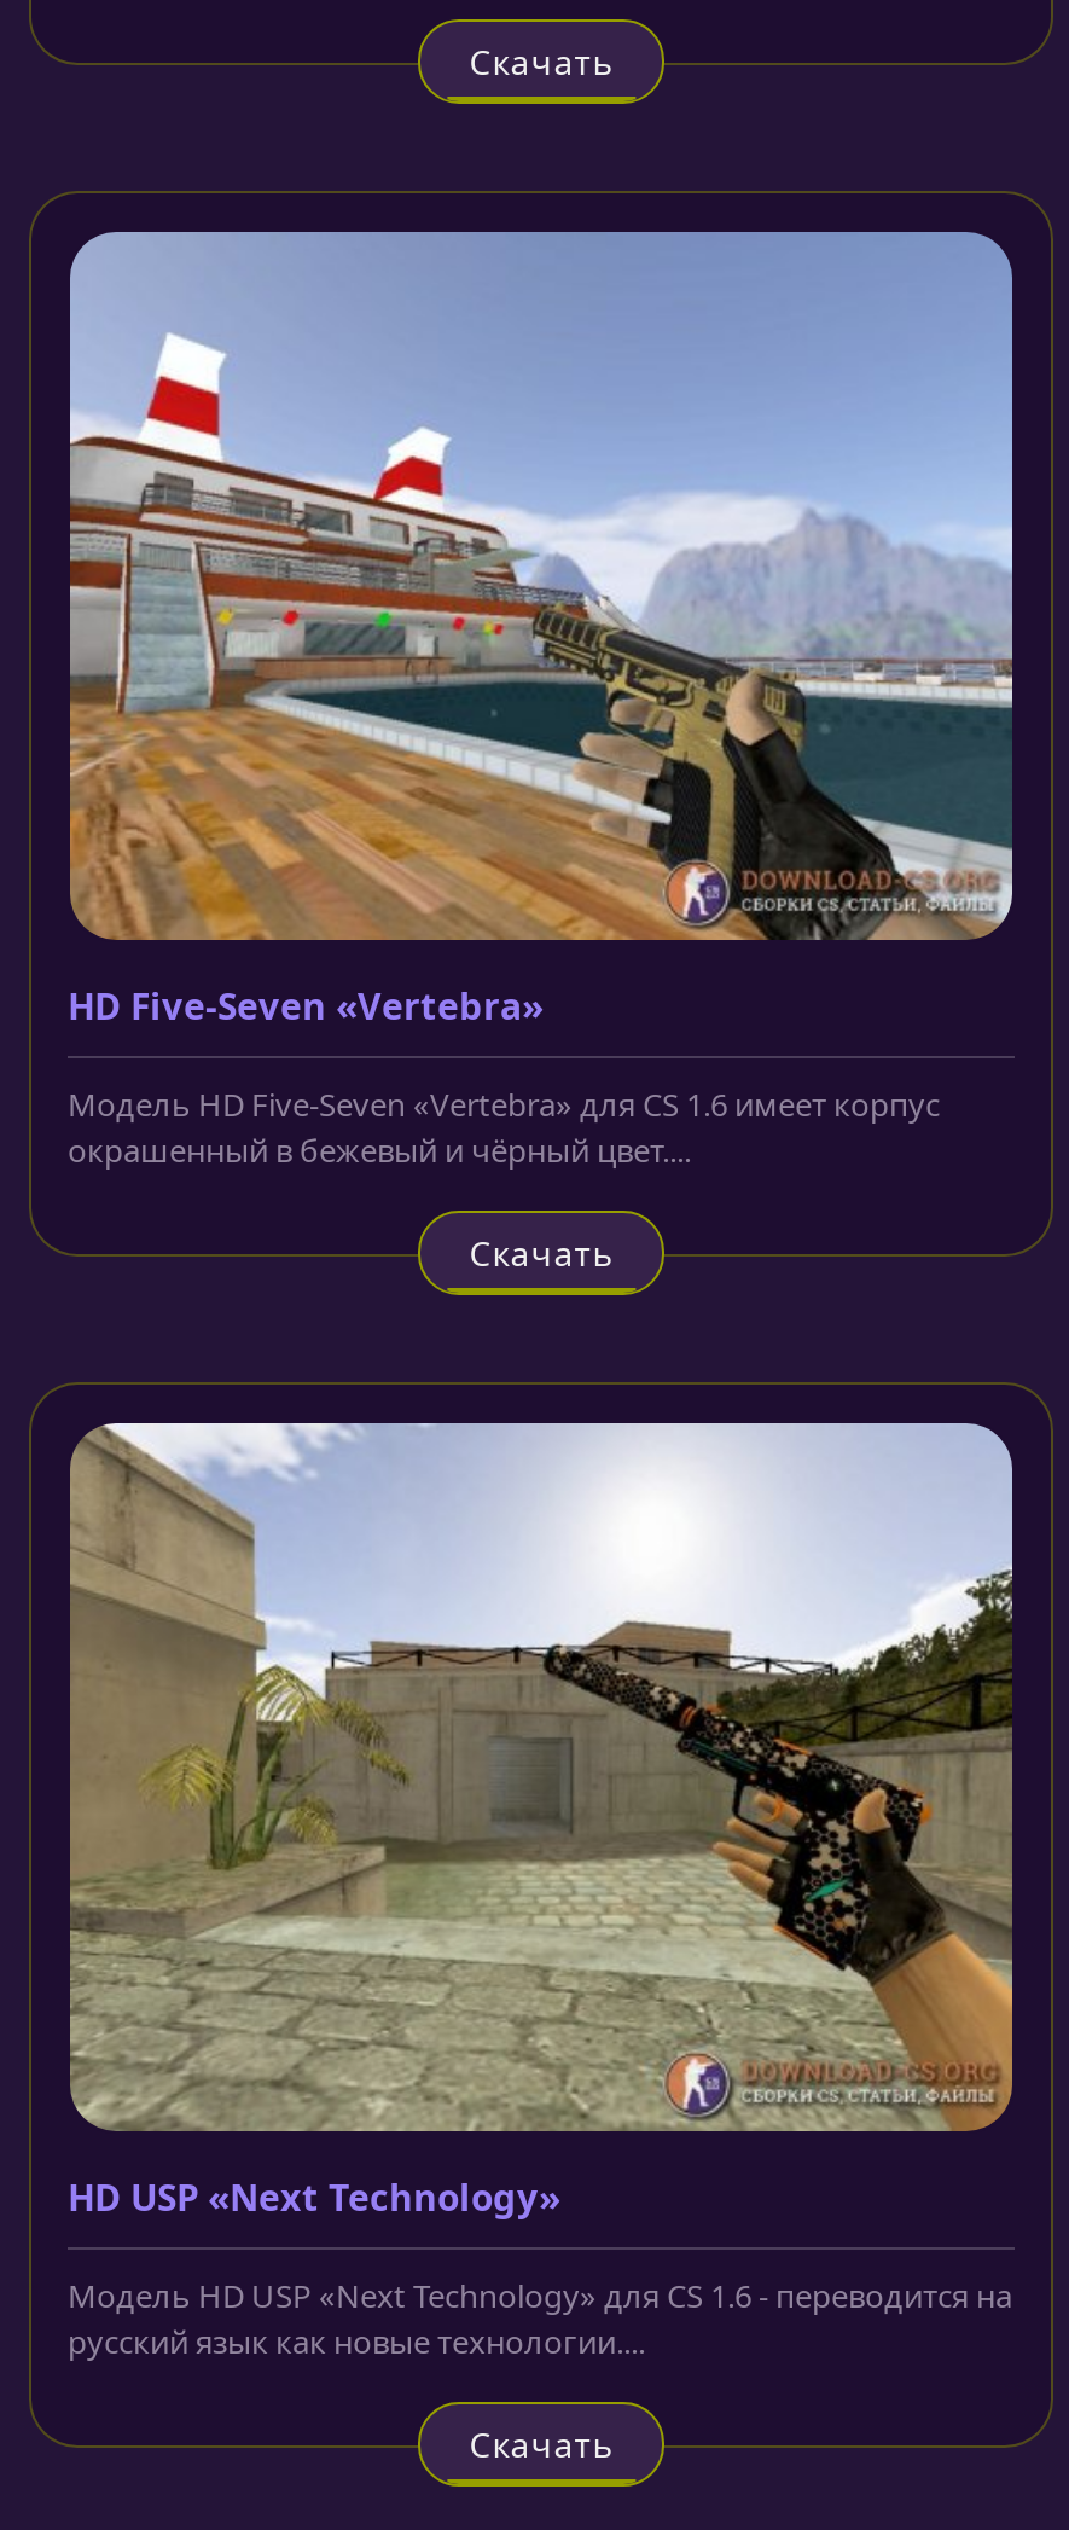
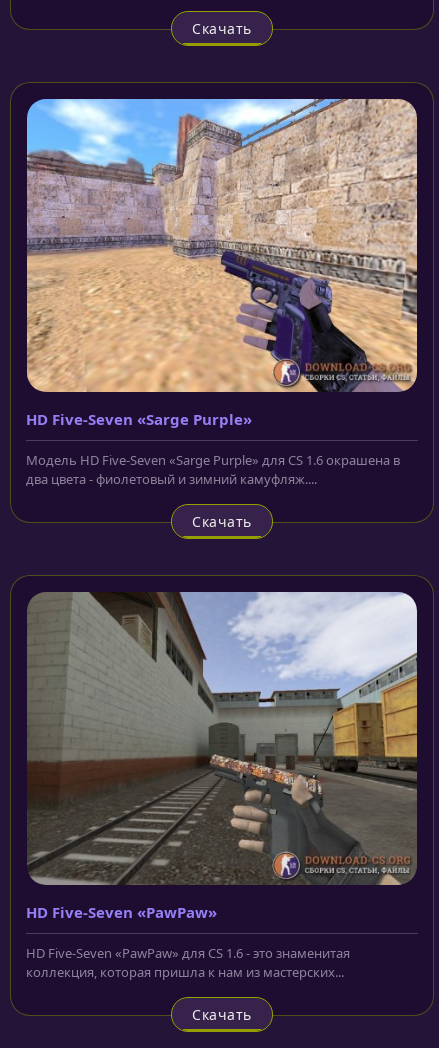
- [image]
- HD Five-Seven «Vertebra»
+ [image]
+ HD Five-Seven «Sarge Purple»

- Модель HD Five-Seven «Vertebra» для CS 1.6 имеет корпус
- окрашенный в бежевый и чёрный цвет....
+ Модель HD Five-Seven «Sarge Purple» для CS 1.6 окрашена в
+ два цвета - фиолетовый и зимний камуфляж....

- [image]
- HD USP «Next Technology»
+ [image]
+ HD Five-Seven «PawPaw»

- Модель HD USP «Next Technology» для CS 1.6 - переводится на
- русский язык как новые технологии....
+ HD Five-Seven «PawPaw» для CS 1.6 - это знаменитая
+ коллекция, которая пришла к нам из мастерских...
